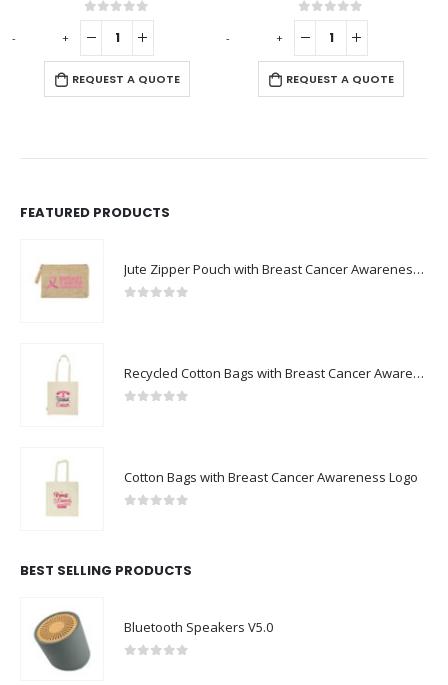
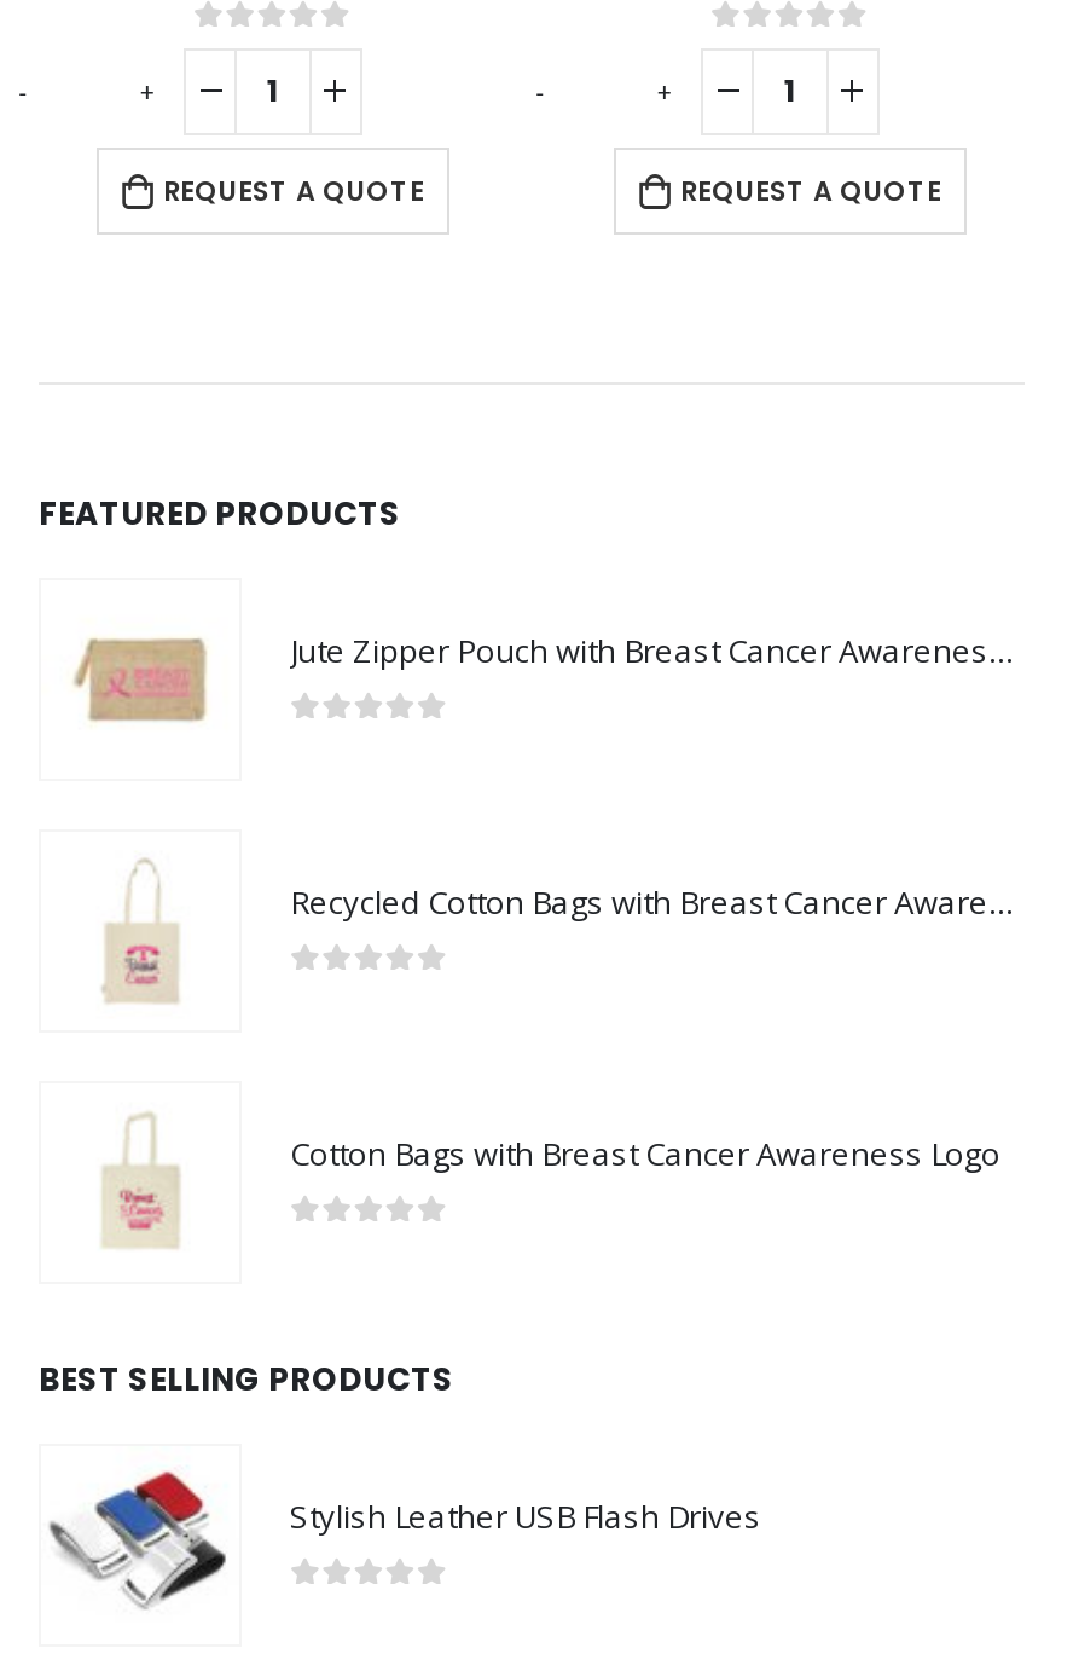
- [image]
- Bluetooth Speakers V5.0
+ [image]
+ Stylish Leather USB Flash Drives
